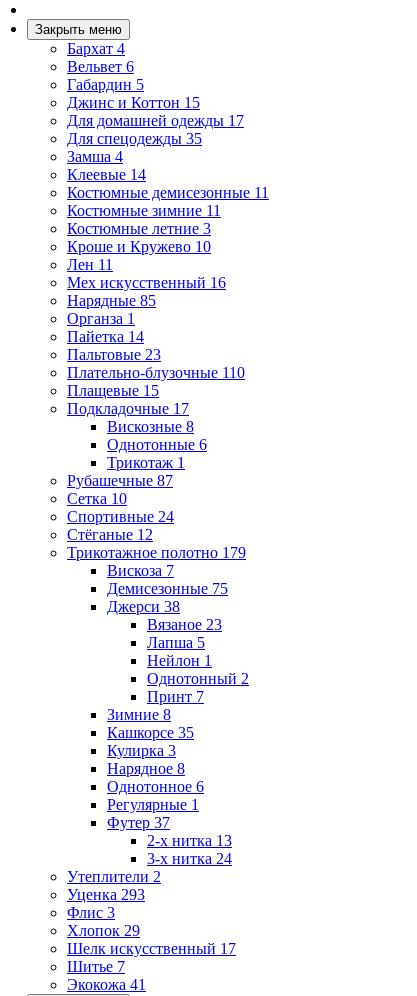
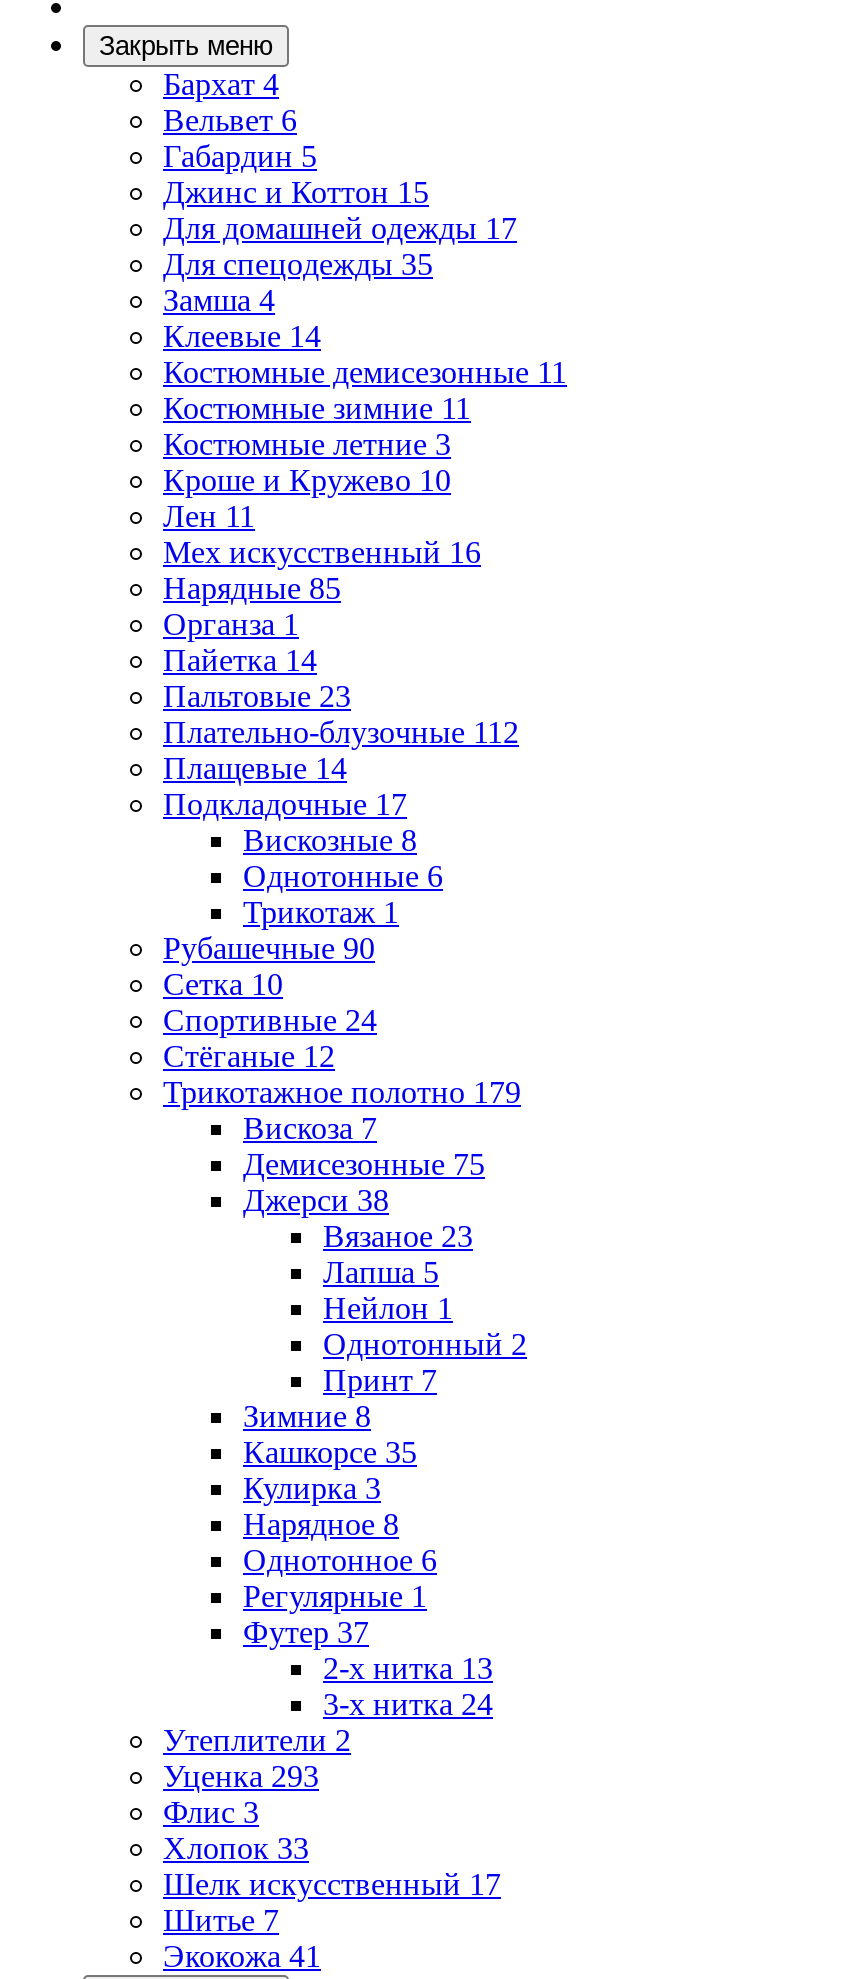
- Плательно-блузочные 110
+ Плательно-блузочные 112

- Плащевые 15
+ Плащевые 14

- Рубашечные 87
+ Рубашечные 90

- Хлопок 29
+ Хлопок 33
